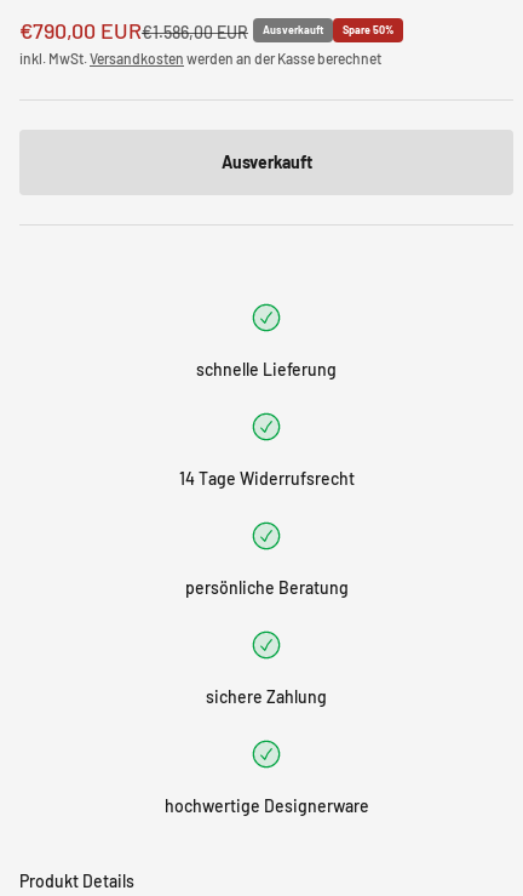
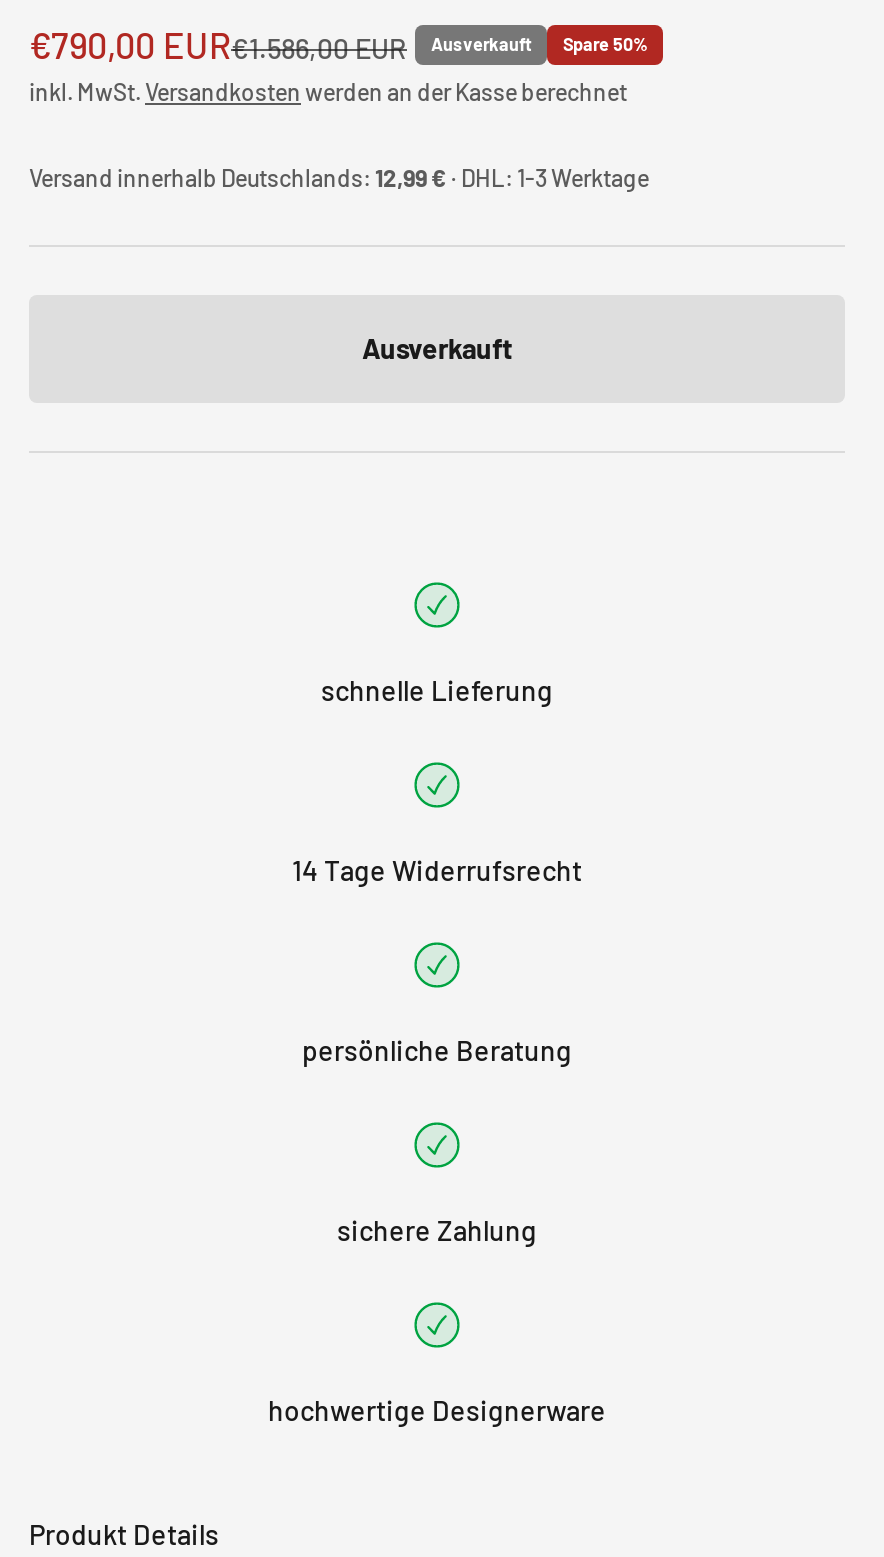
+ Versand innerhalb Deutschlands: 12,99 €· DHL: 1-3 Werktage
